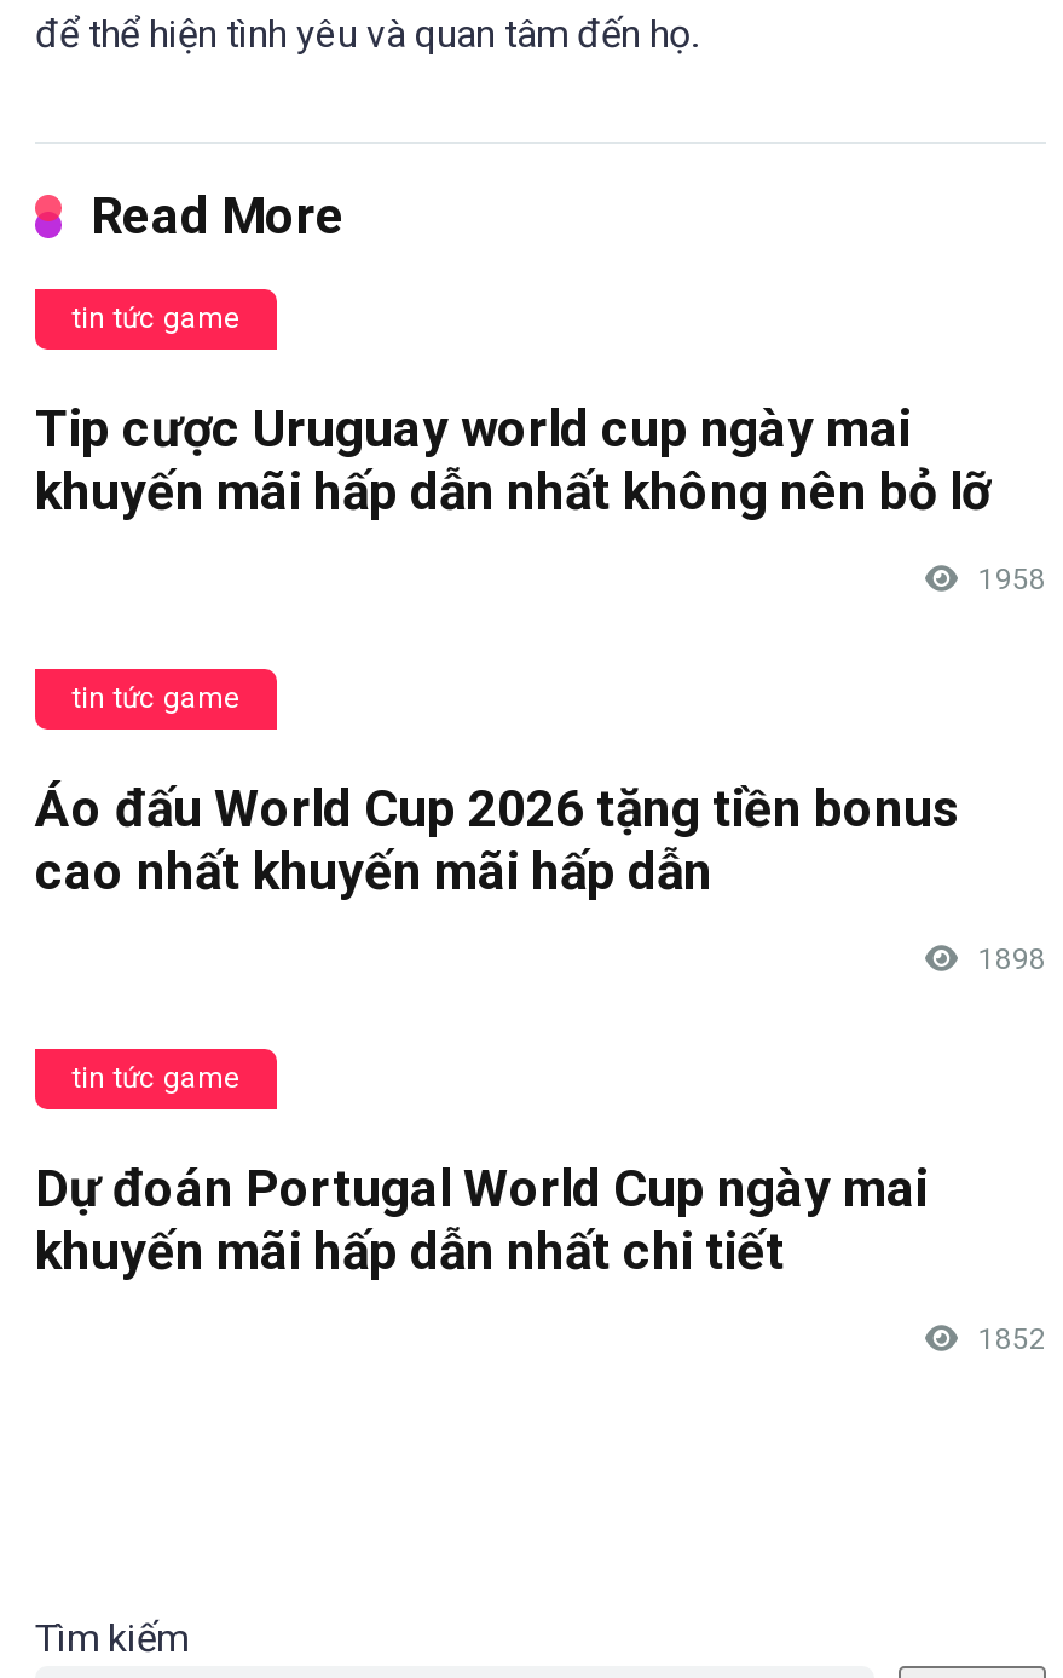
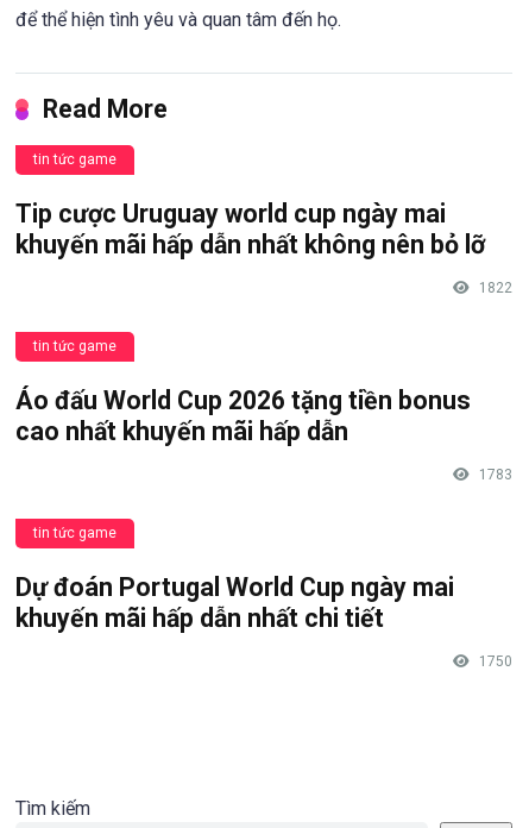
- 1958
+ 1822

- 1898
+ 1783

- 1852
+ 1750
